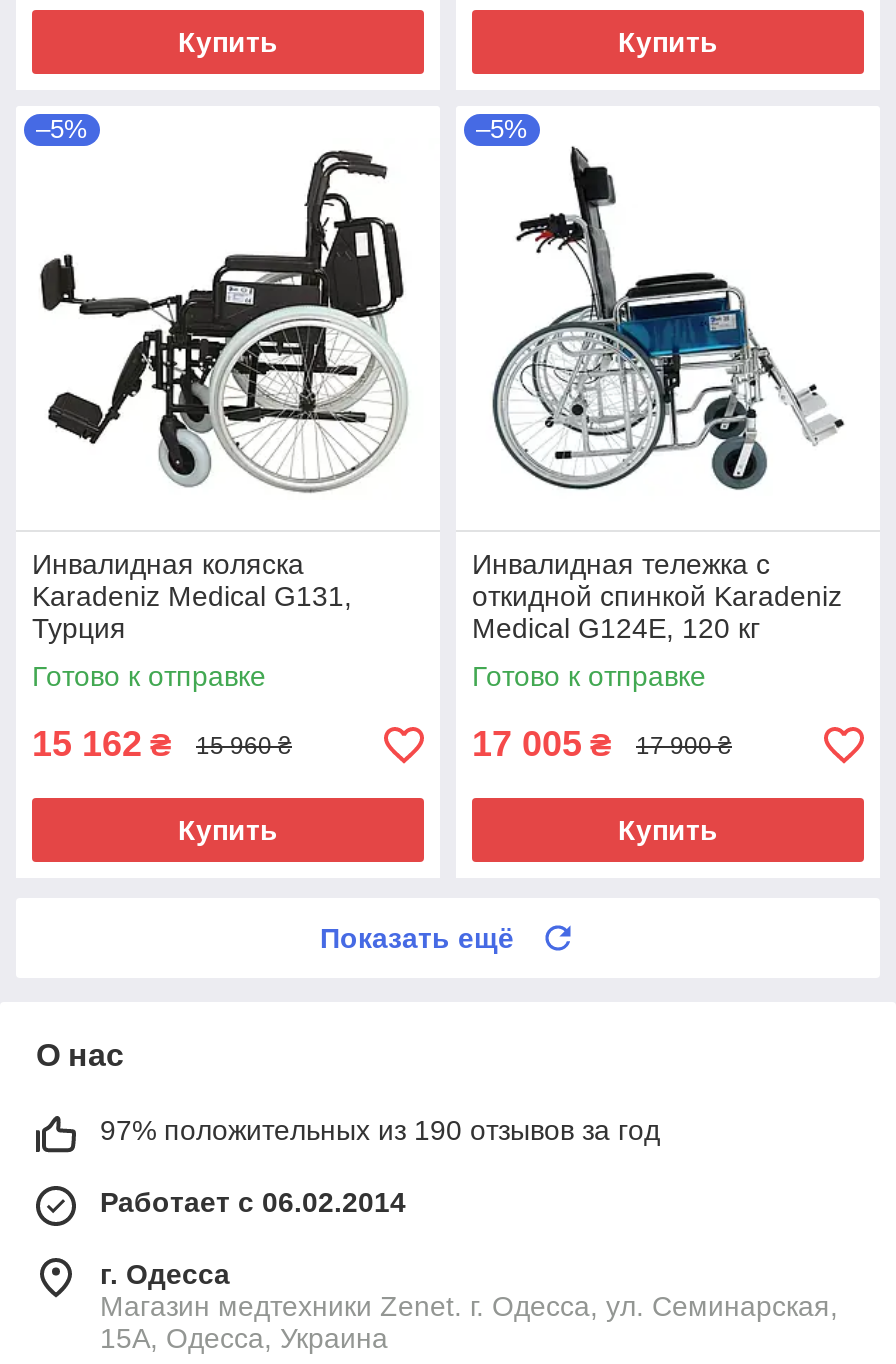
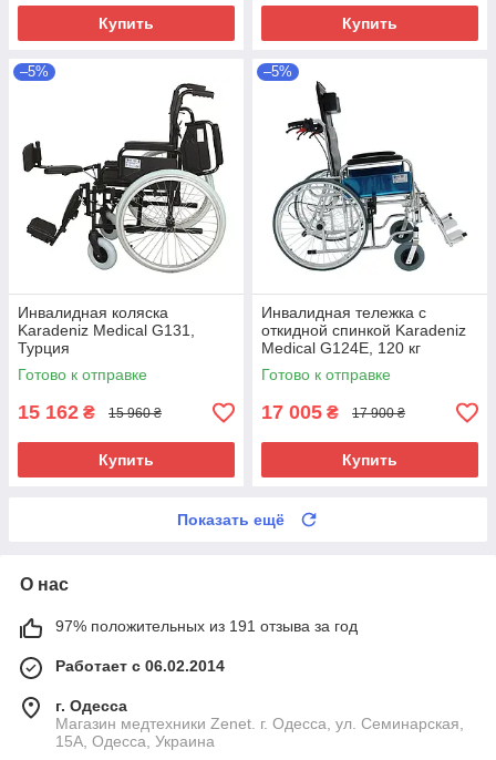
- 97% положительных из 190 отзывов за год
+ 97% положительных из 191 отзыва за год
